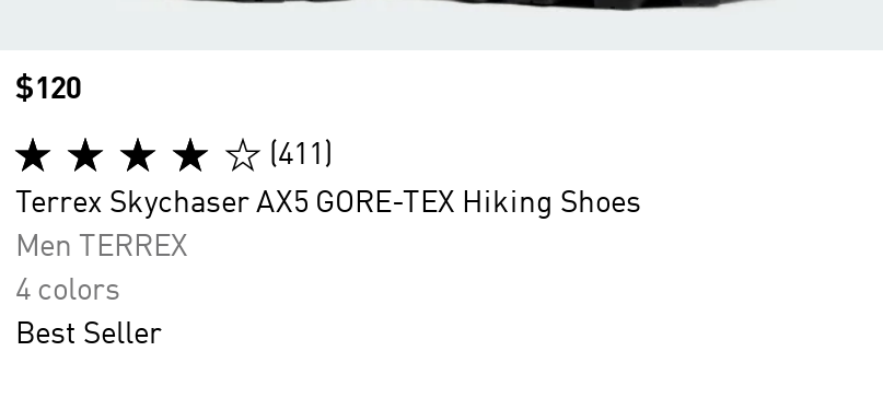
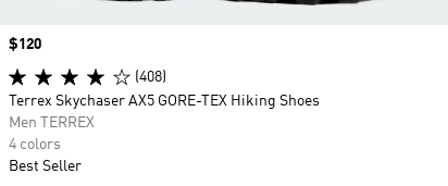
- (411)
+ (408)
